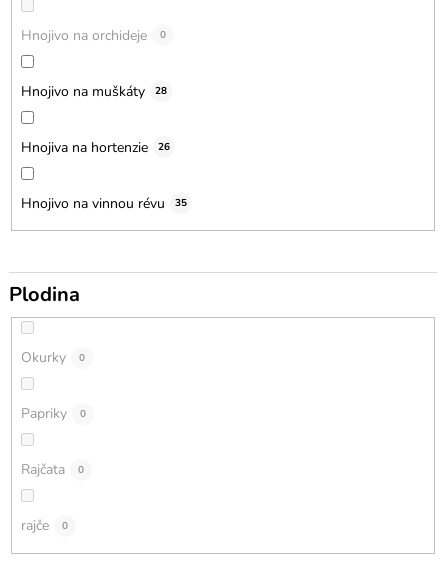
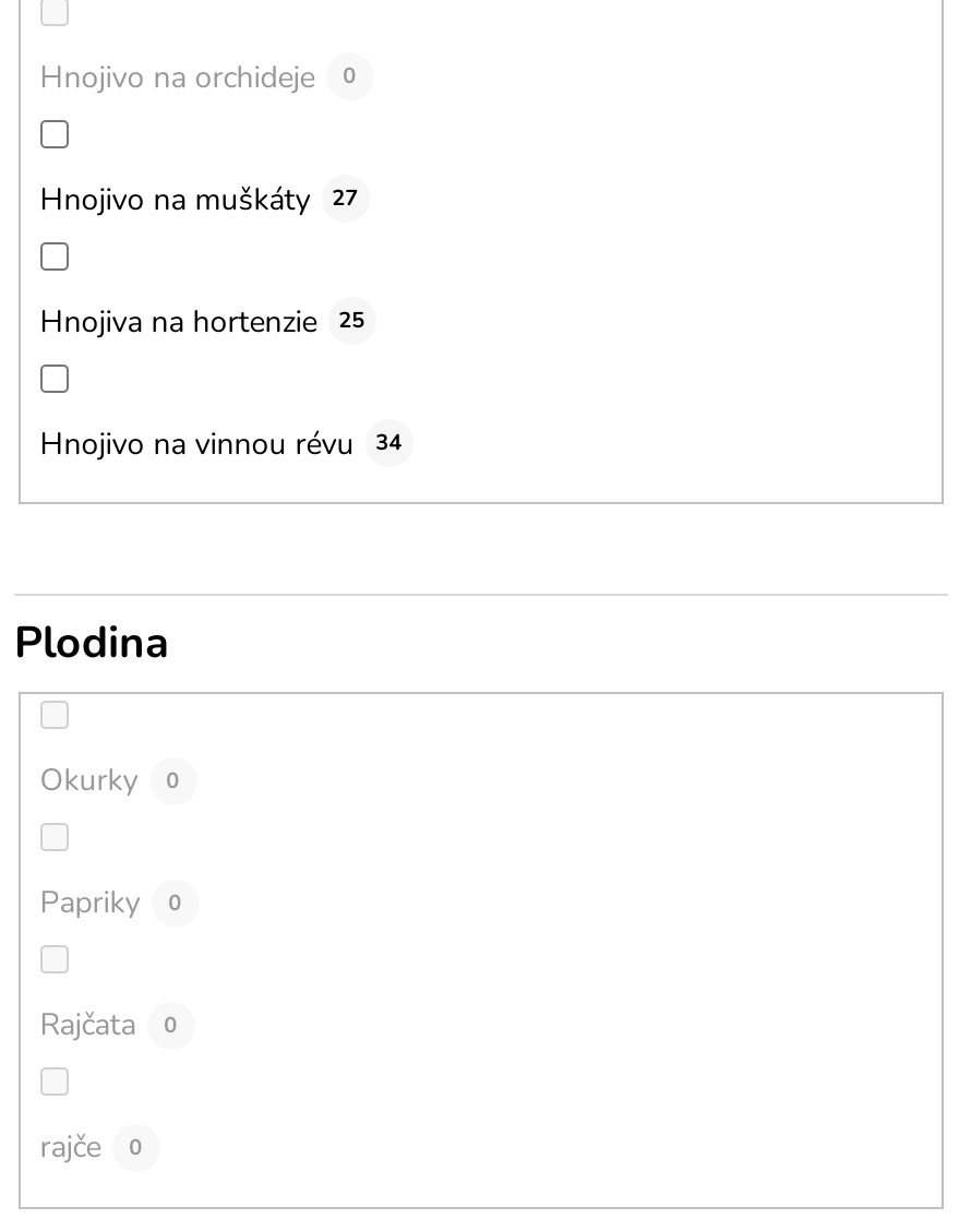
- Hnojivo na muškáty 28
+ Hnojivo na muškáty 27

- Hnojiva na hortenzie 26
+ Hnojiva na hortenzie 25

- Hnojivo na vinnou révu 35
+ Hnojivo na vinnou révu 34
